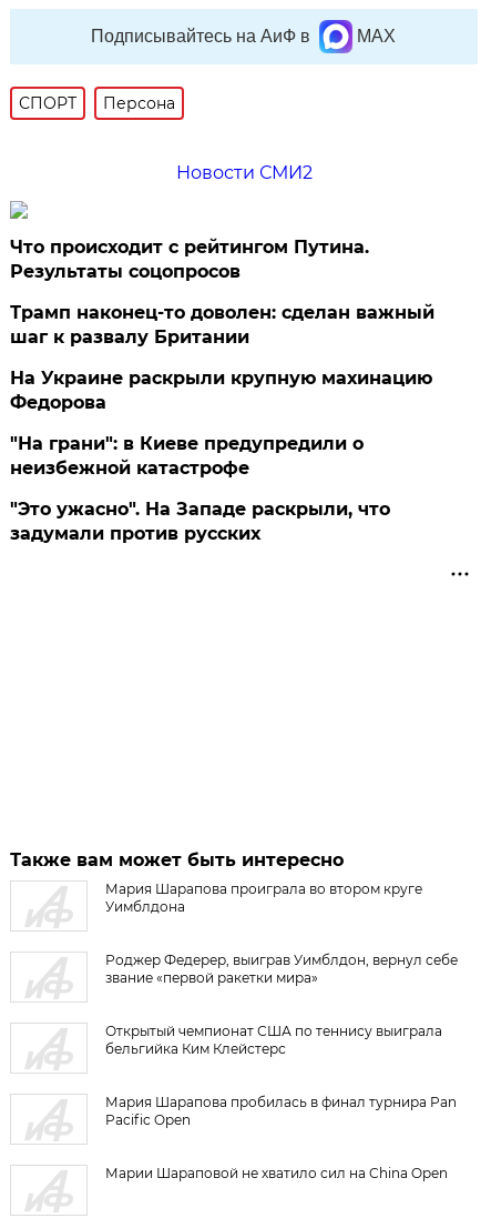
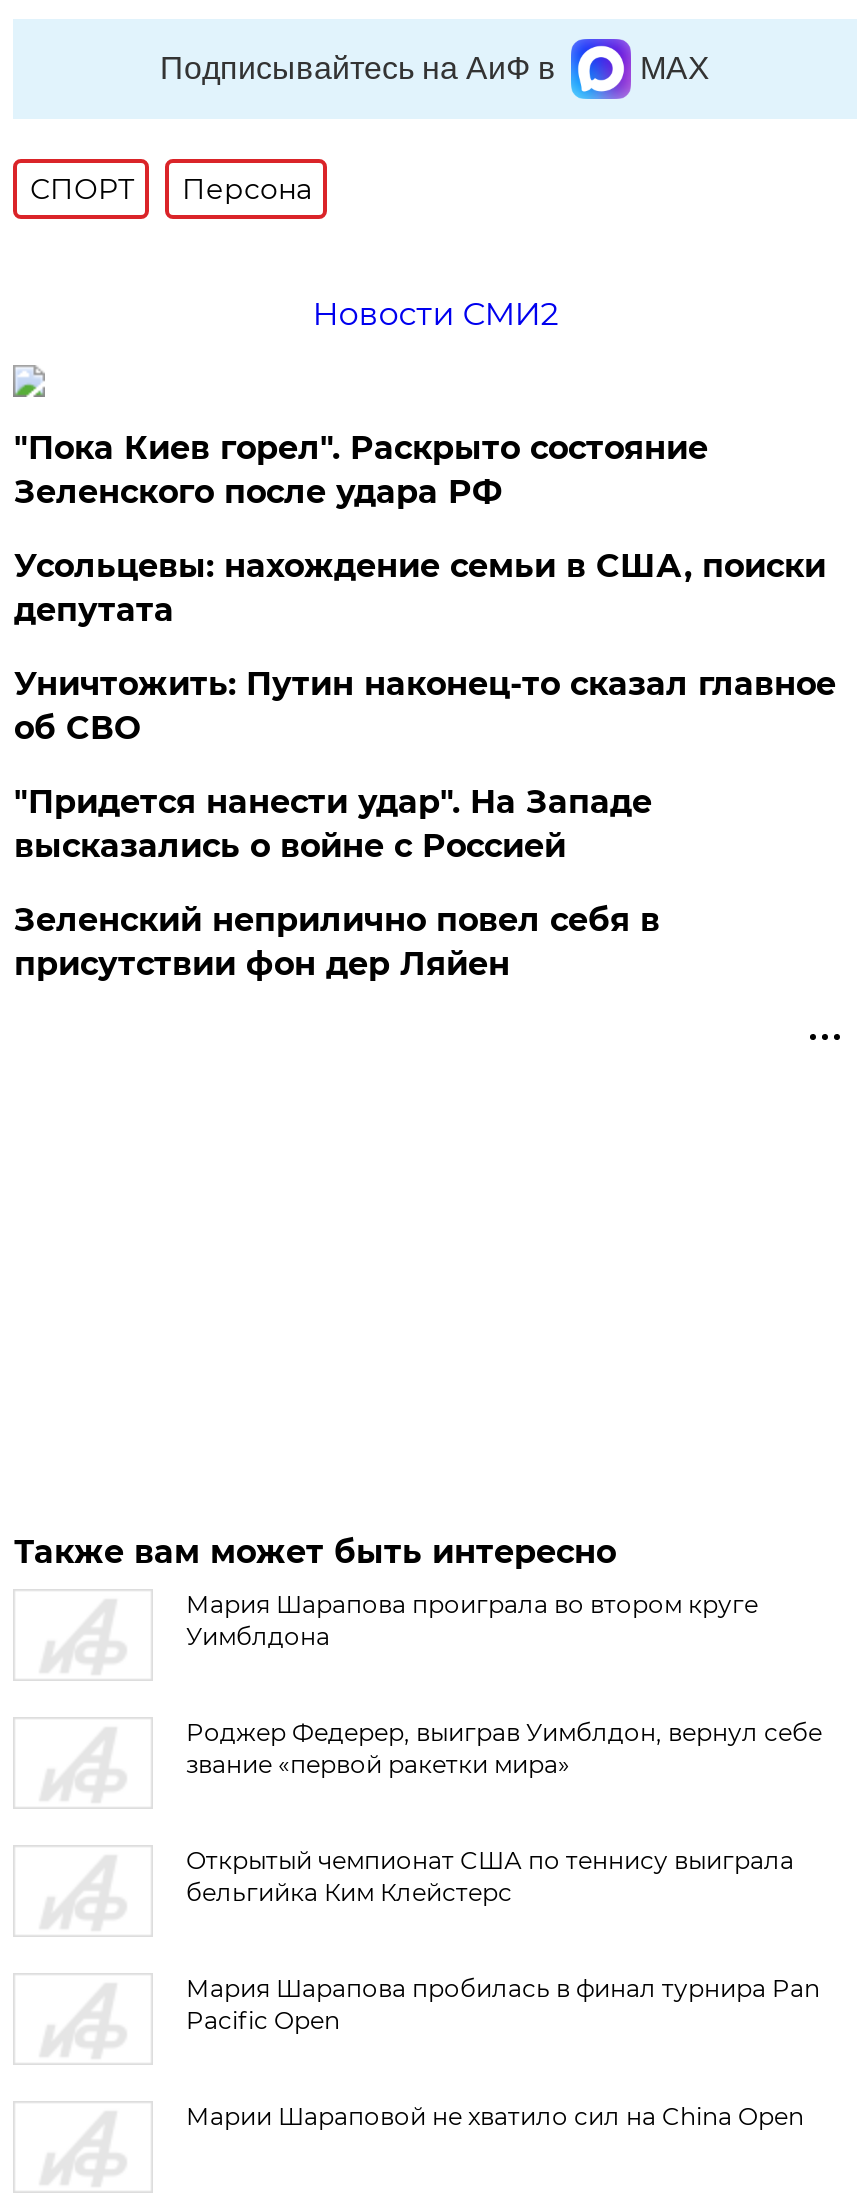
- Что происходит с рейтингом Путина.
- Результаты соцопросов
+ "Пока Киев горел". Раскрыто состояние
+ Зеленского после удара РФ

- Трамп наконец-то доволен: сделан важный
- шаг к развалу Британии
+ Усольцевы: нахождение семьи в США, поиски
+ депутата

- На Украине раскрыли крупную махинацию
- Федорова
+ Уничтожить: Путин наконец-то сказал главное
+ об СВО

- "На грани": в Киеве предупредили о
- неизбежной катастрофе
+ "Придется нанести удар". На Западе
+ высказались о войне с Россией

- "Это ужасно". На Западе раскрыли, что
- задумали против русских
+ Зеленский неприлично повел cебя в
+ присутствии фон дер Ляйен
